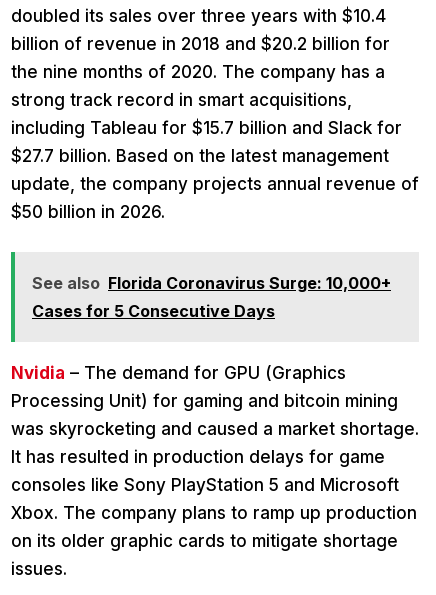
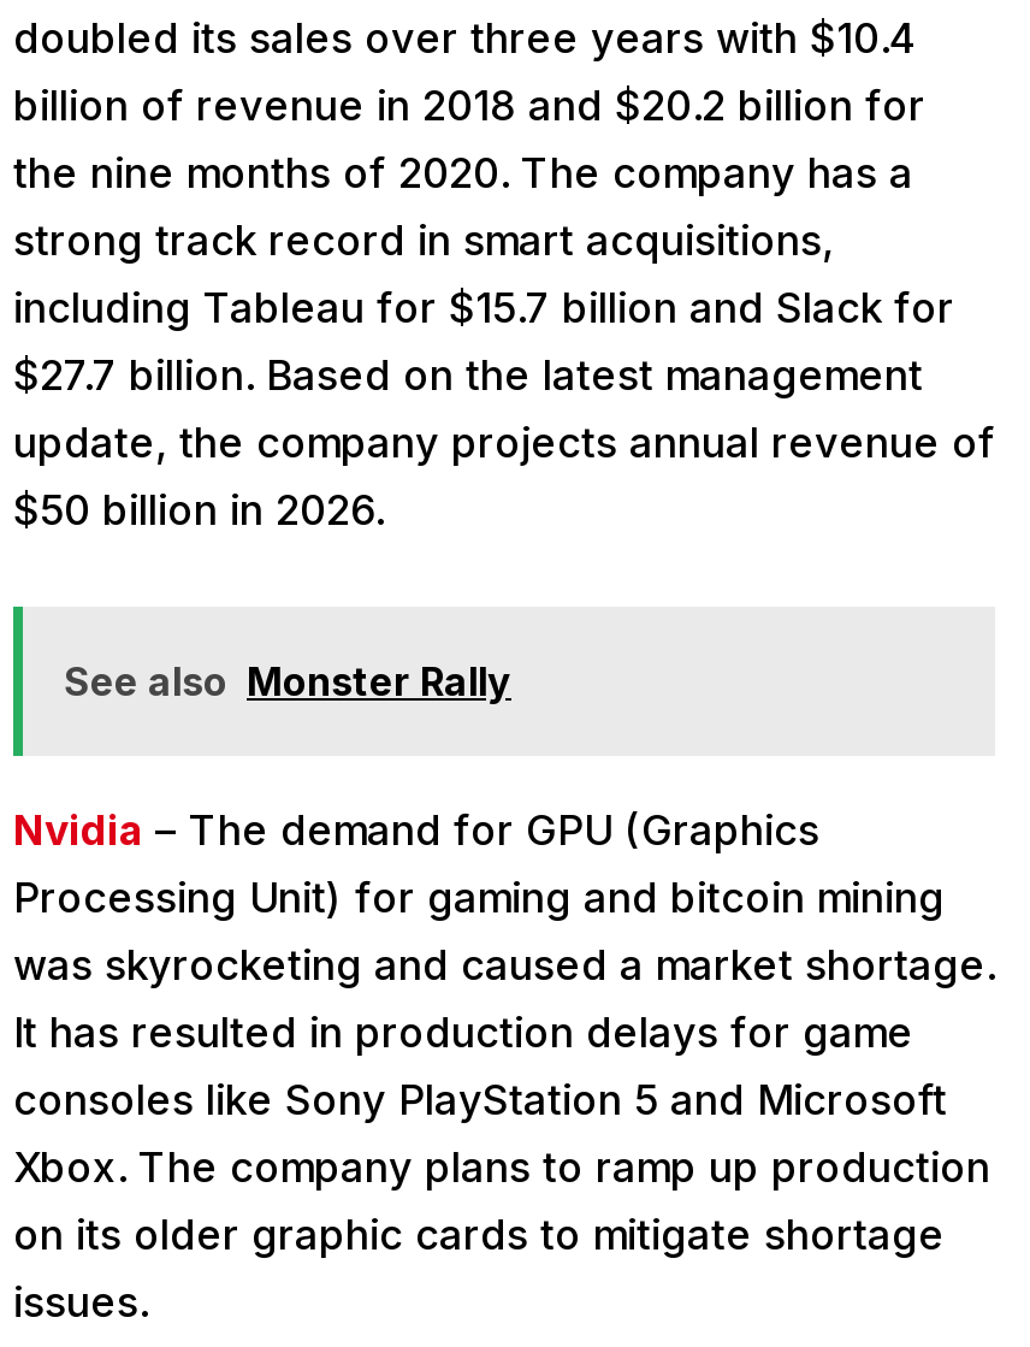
- See also Florida Coronavirus Surge: 10,000+
- Cases for 5 Consecutive Days
+ See also Monster Rally
